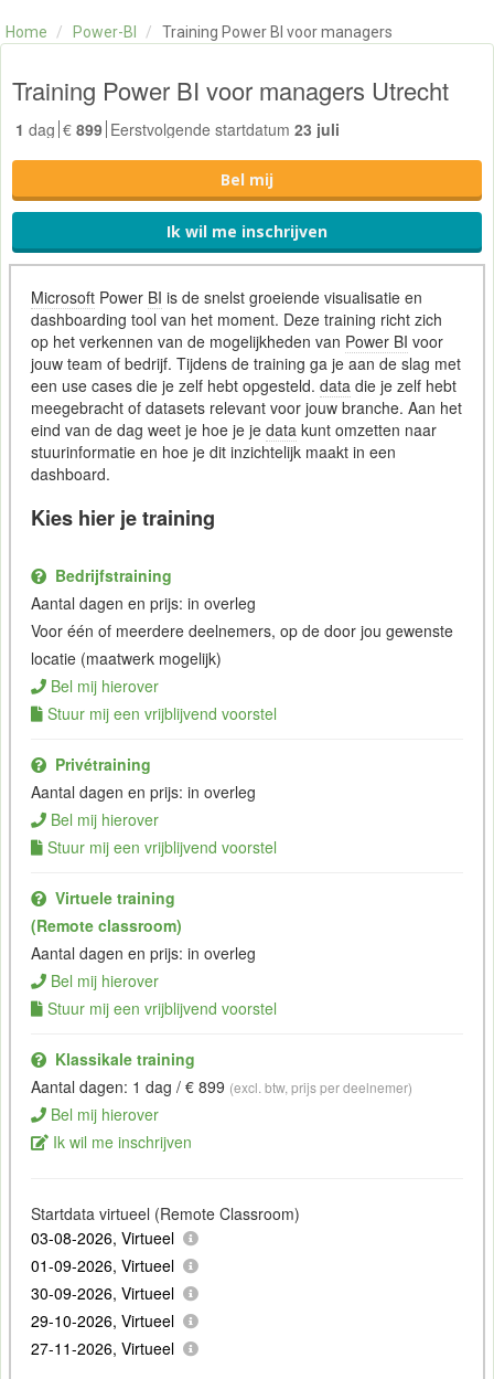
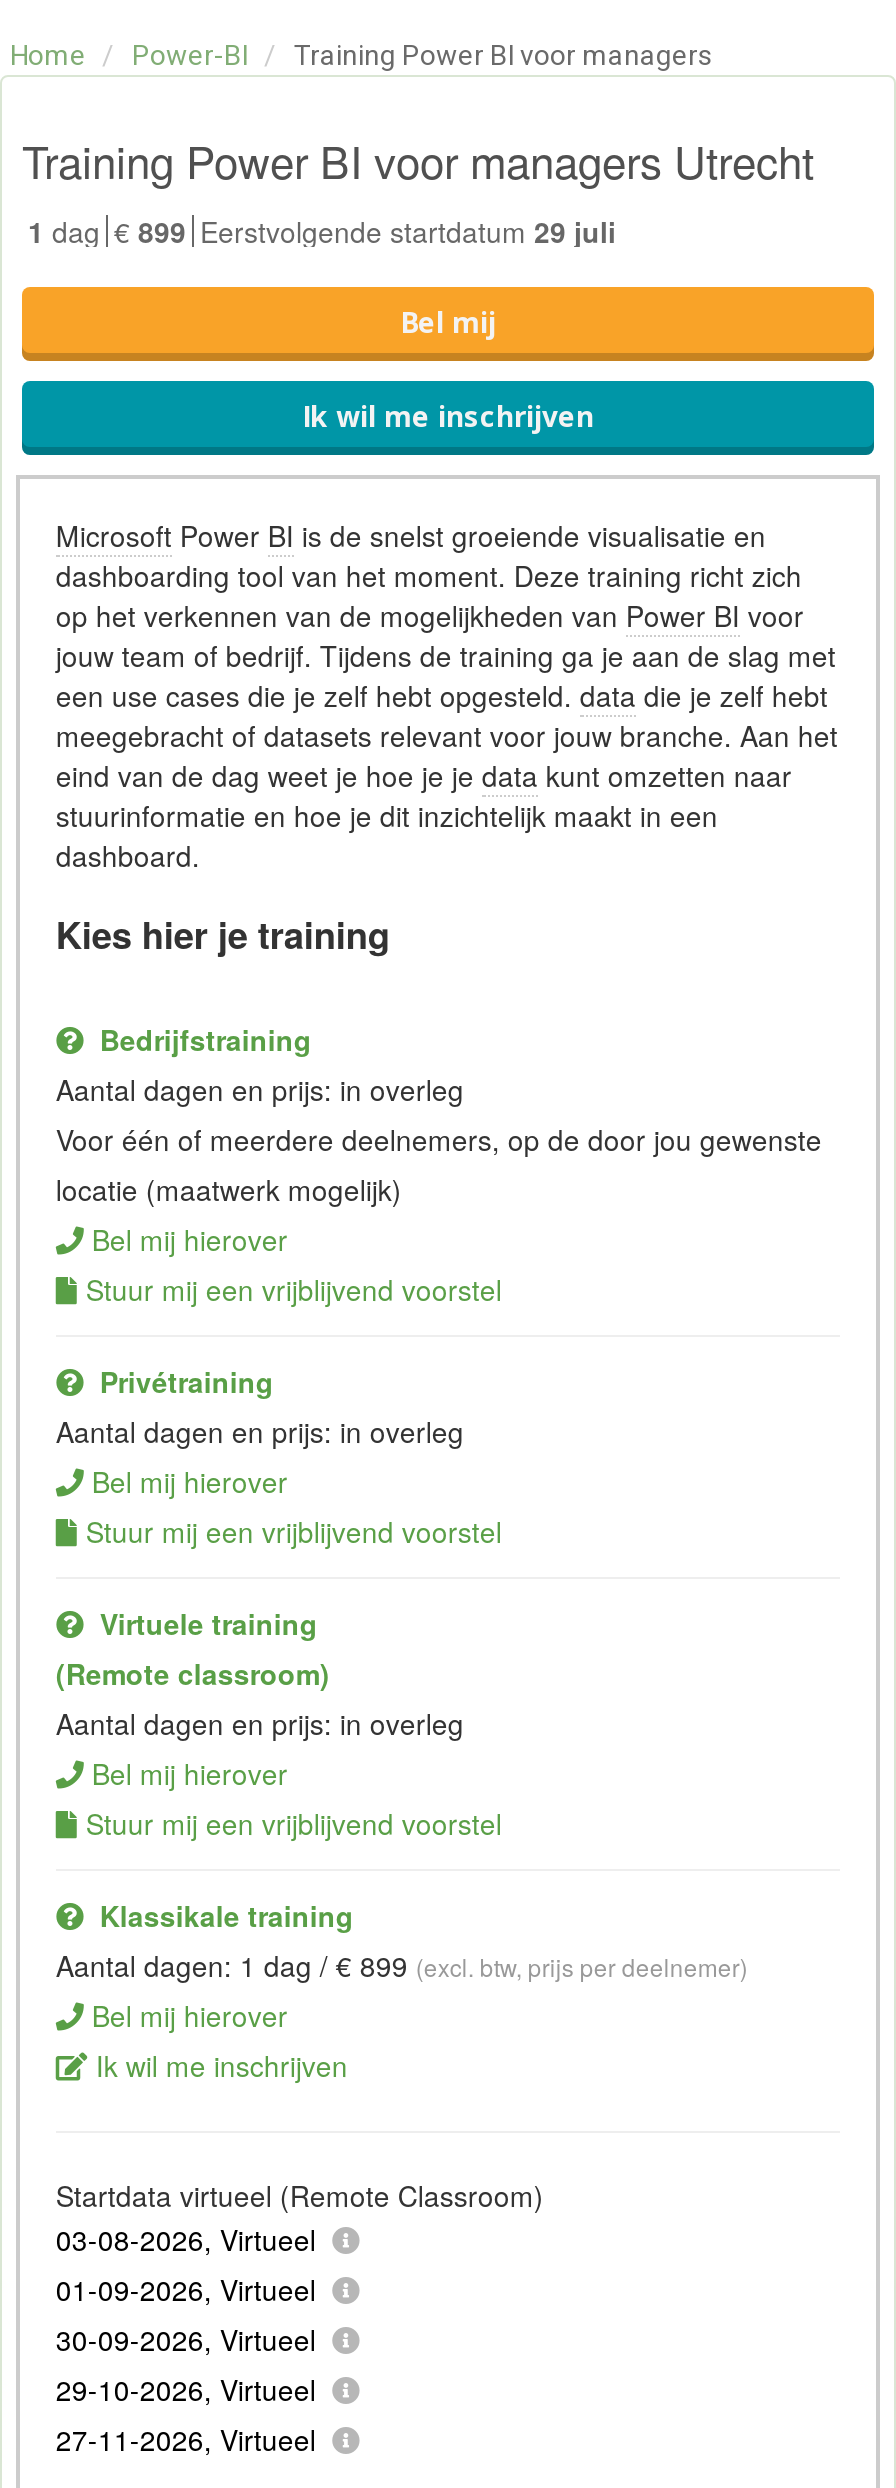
- 1 dag €899 Eerstvolgende startdatum 23 juli
+ 1 dag €899 Eerstvolgende startdatum 29 juli
